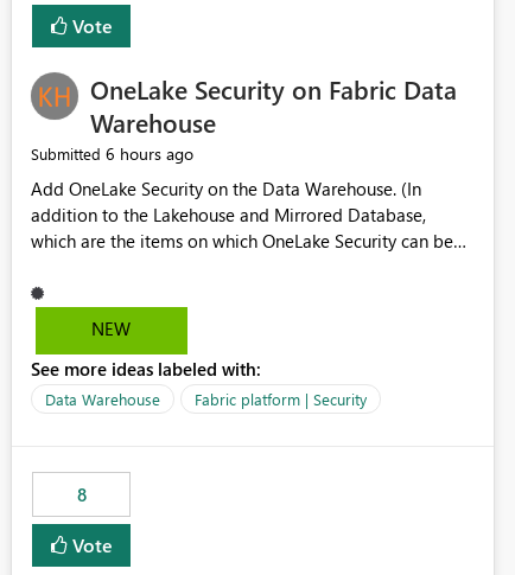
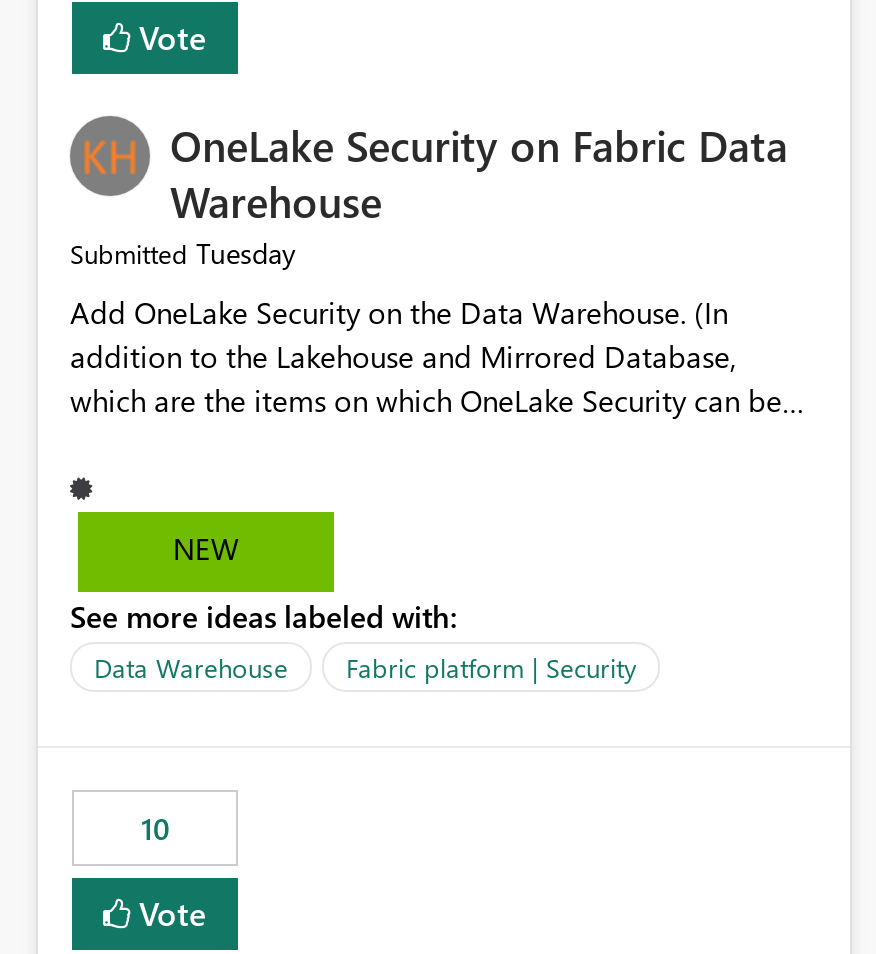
- Submitted 6 hours ago
+ Submitted Tuesday

- 8
+ 10
